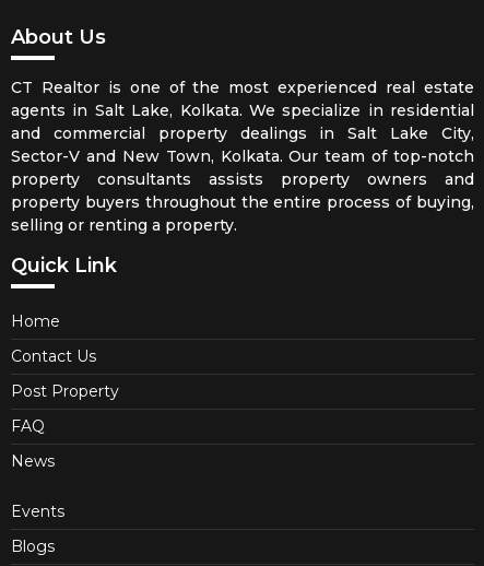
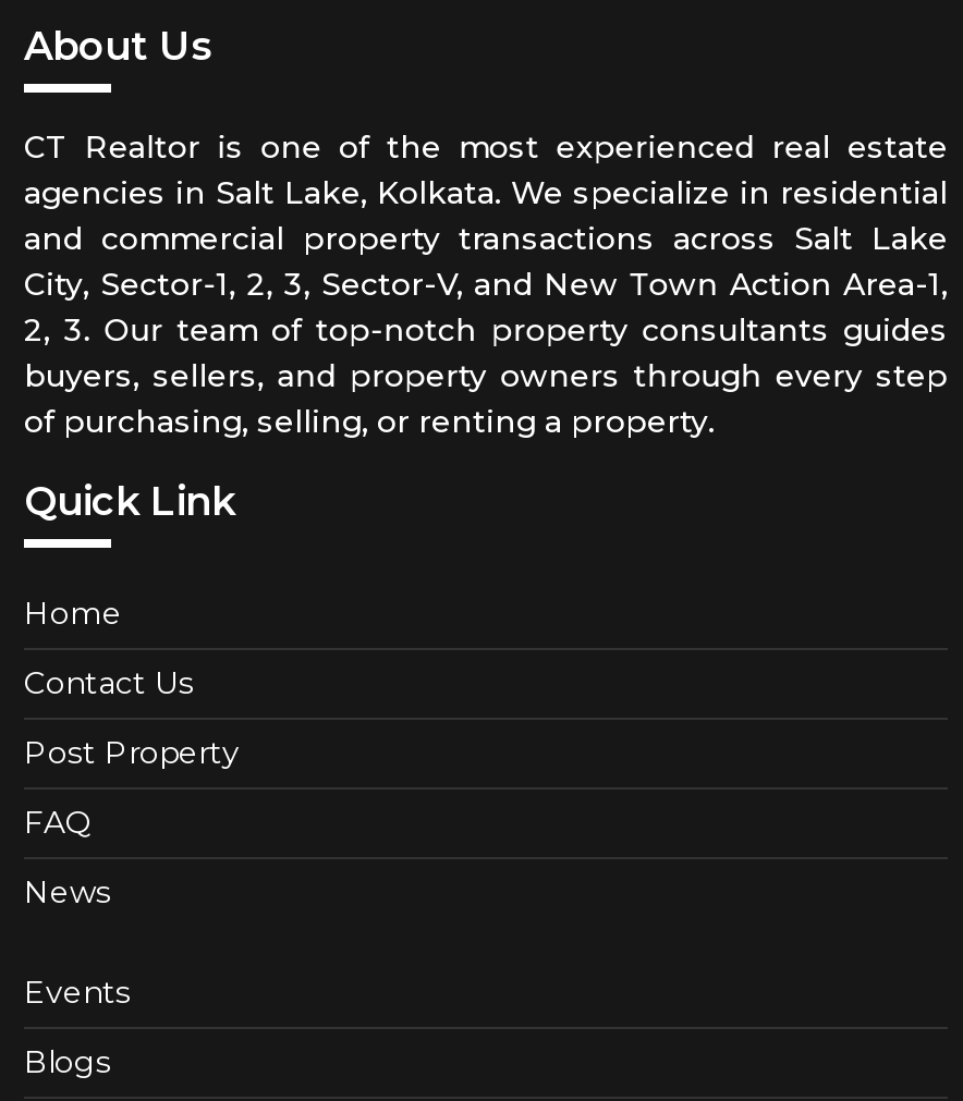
- agents in Salt Lake, Kolkata. We specialize in residential
- and commercial property dealings in Salt Lake City,
- Sector-V and New Town, Kolkata. Our team of top-notch
- property consultants assists property owners and
- property buyers throughout the entire process of buying,
- selling or renting a property.
+ agencies in Salt Lake, Kolkata. We specialize in residential
+ and commercial property transactions across Salt Lake
+ City, Sector-1, 2, 3, Sector-V, and New Town Action Area-1,
+ 2, 3. Our team of top-notch property consultants guides
+ buyers, sellers, and property owners through every step
+ of purchasing, selling, or renting a property.
